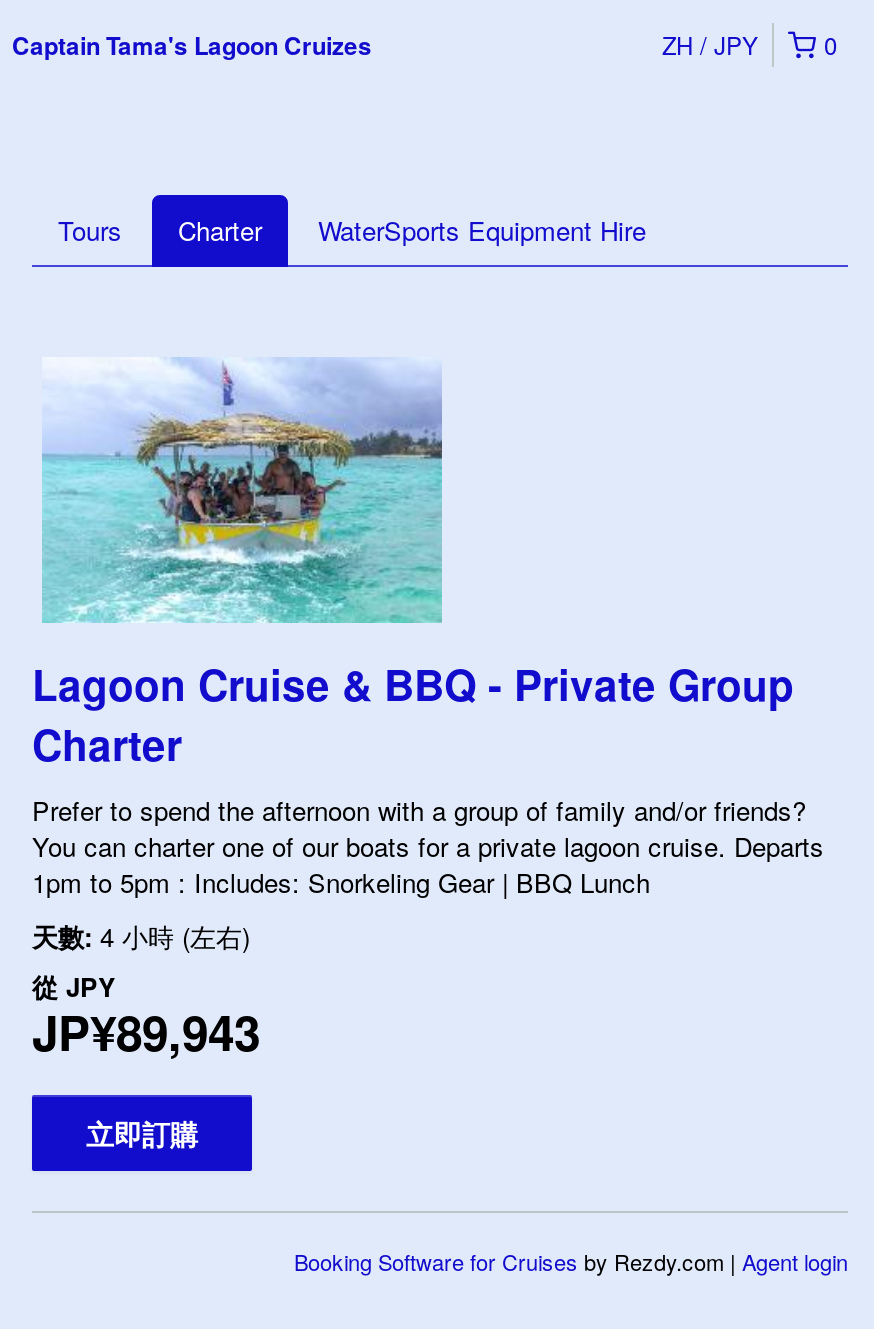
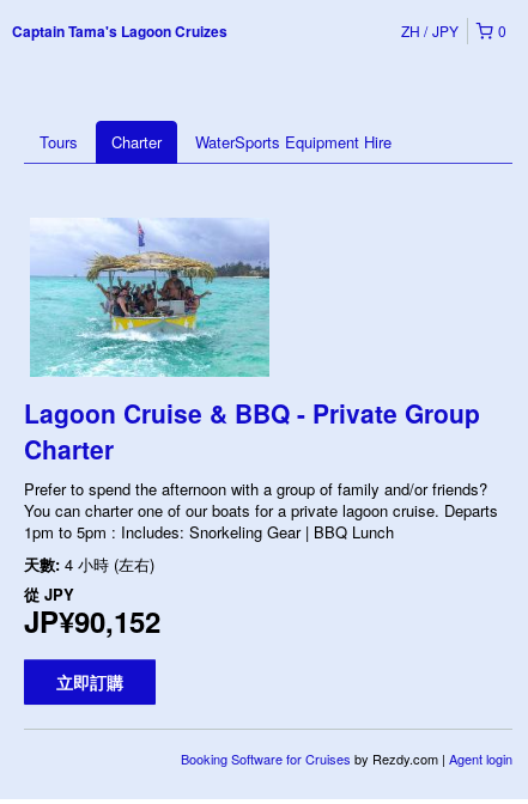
- JP¥89,943
+ JP¥90,152
